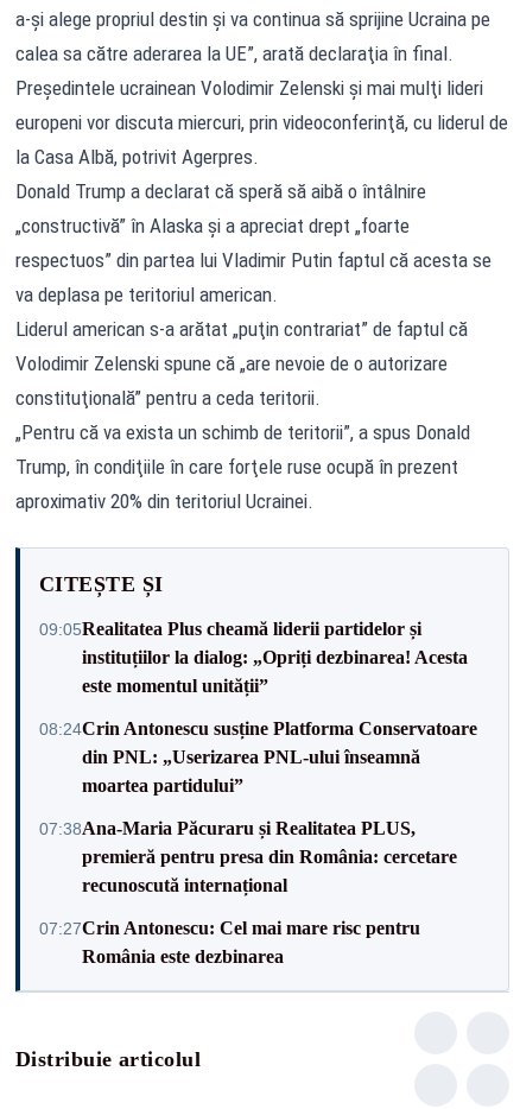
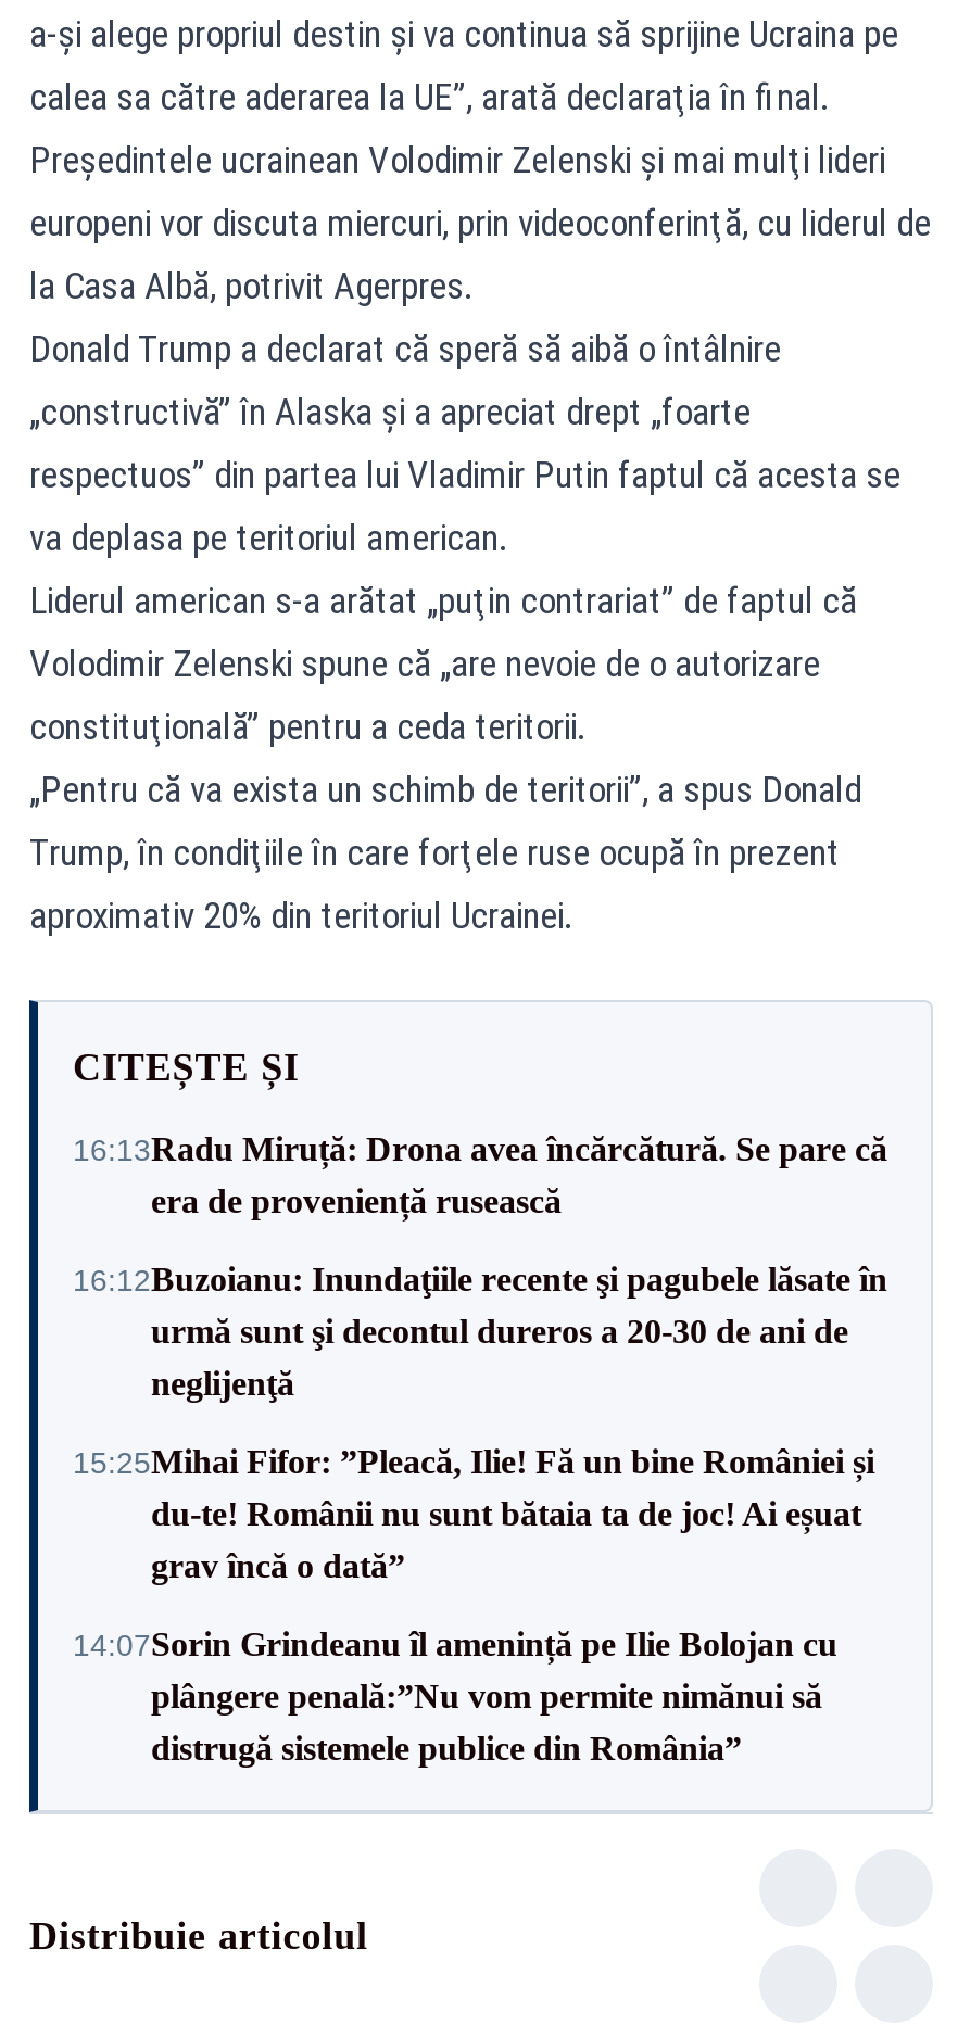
- 09:05Realitatea Plus cheamă liderii partidelor și
- instituțiilor la dialog: „Opriți dezbinarea! Acesta
- este momentul unității”
+ 16:13Radu Miruță: Drona avea încărcătură. Se pare că
+ era de proveniență rusească

- 08:24Crin Antonescu susține Platforma Conservatoare
- din PNL: „Userizarea PNL-ului înseamnă
- moartea partidului”
+ 16:12Buzoianu: Inundaţiile recente şi pagubele lăsate în
+ urmă sunt şi decontul dureros a 20-30 de ani de
+ neglijenţă

- 07:38Ana-Maria Păcuraru și Realitatea PLUS,
- premieră pentru presa din România: cercetare
- recunoscută internațional
+ 15:25Mihai Fifor: ”Pleacă, Ilie! Fă un bine României și
+ du-te! Românii nu sunt bătaia ta de joc! Ai eșuat
+ grav încă o dată”

- 07:27Crin Antonescu: Cel mai mare risc pentru
- România este dezbinarea
+ 14:07Sorin Grindeanu îl amenință pe Ilie Bolojan cu
+ plângere penală:”Nu vom permite nimănui să
+ distrugă sistemele publice din România”
